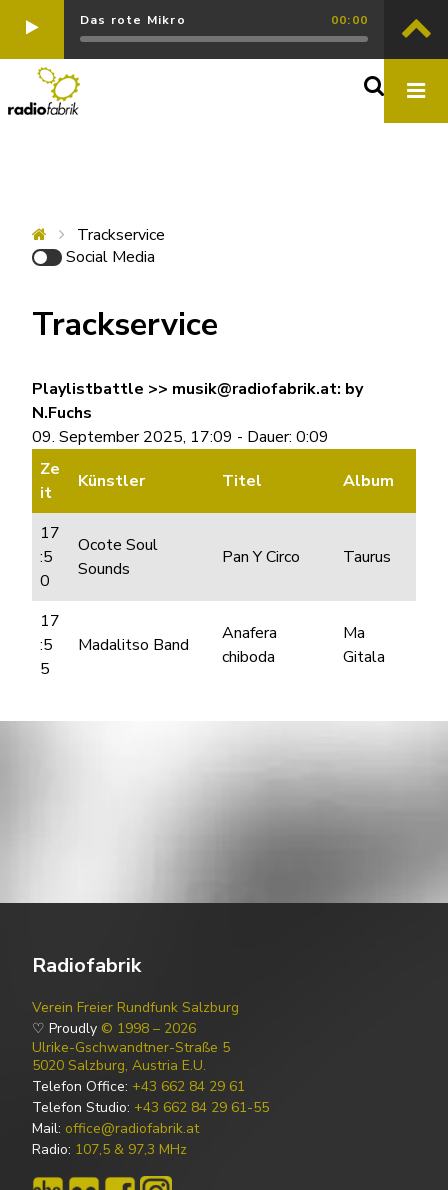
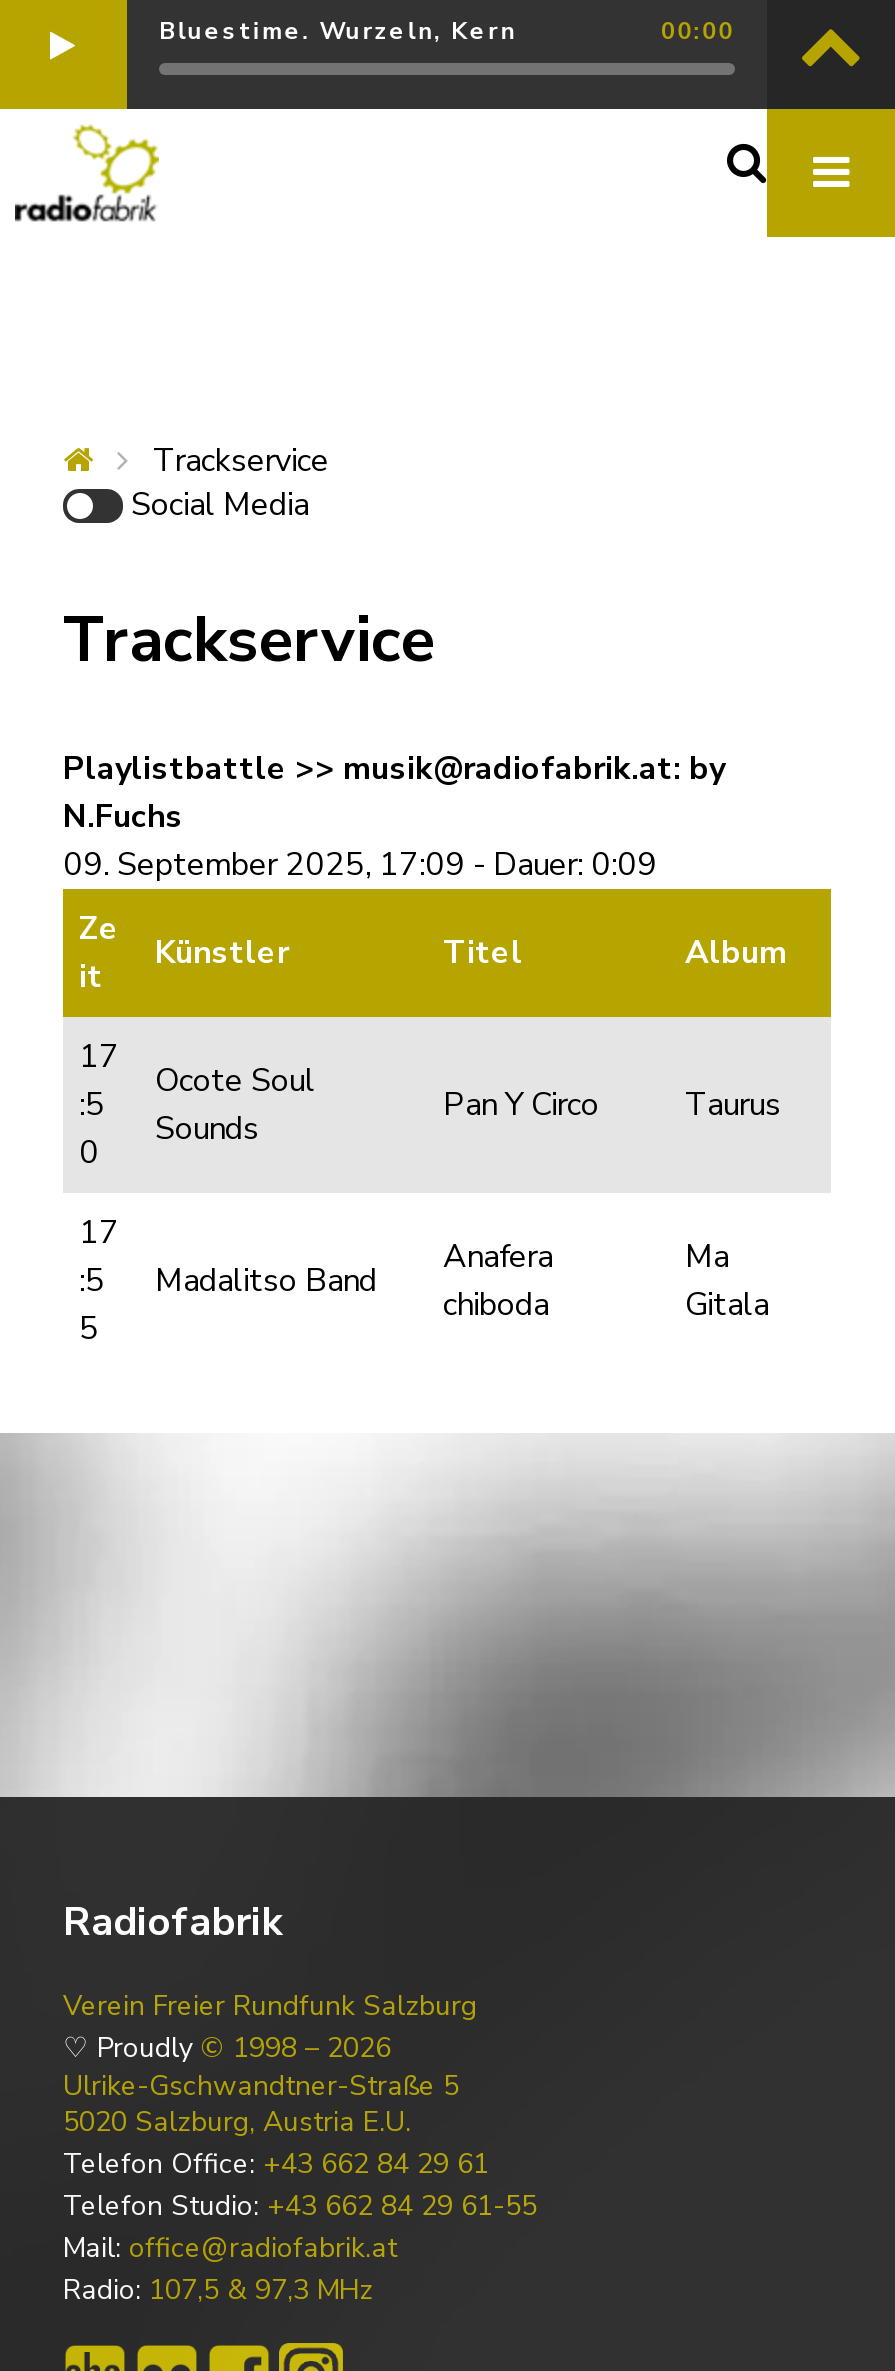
- Das rote Mikro
+ Bluestime. Wurzeln, Kern
